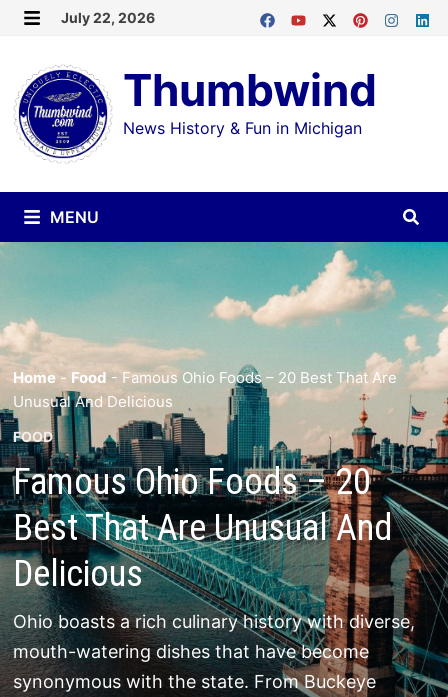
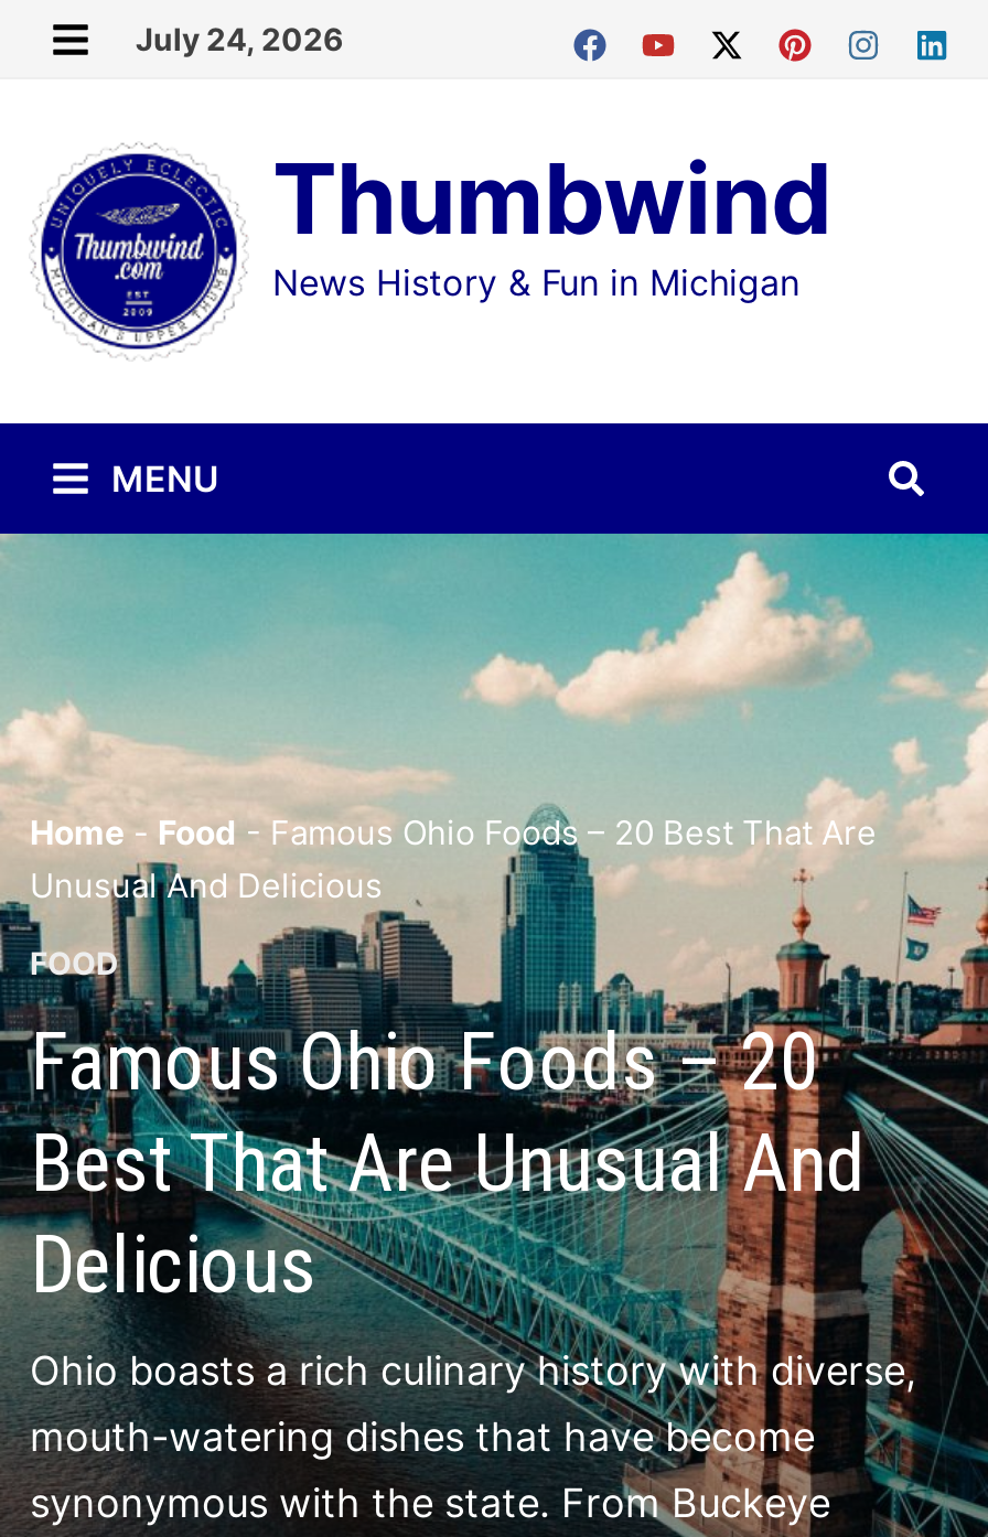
- July 22, 2026
+ July 24, 2026
